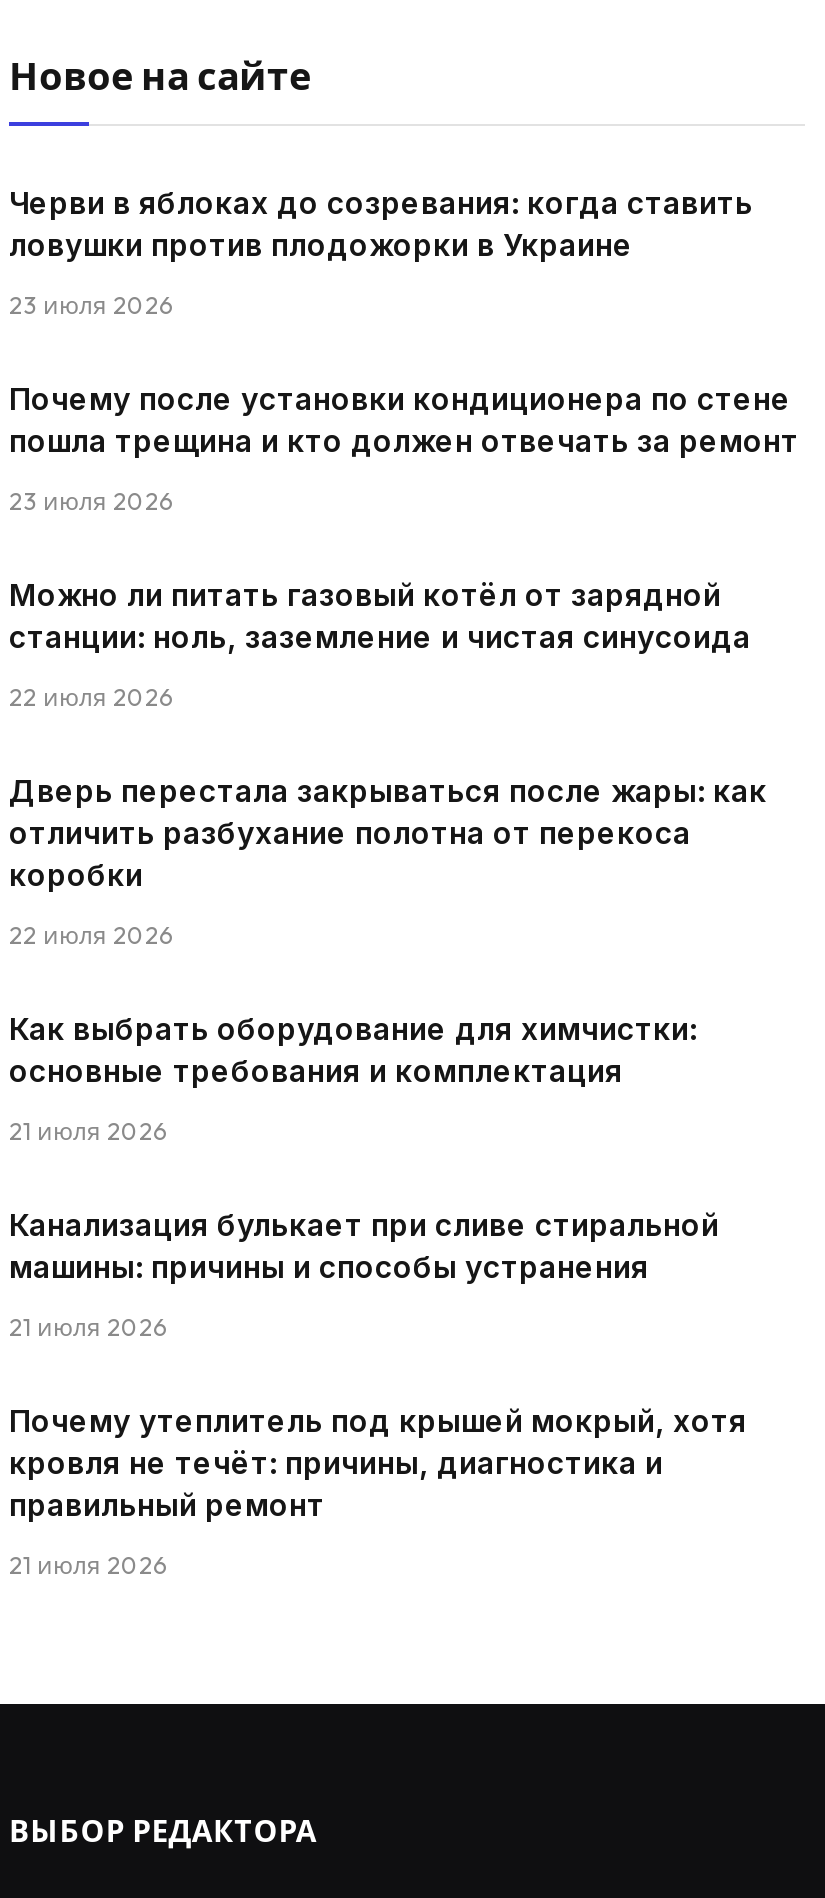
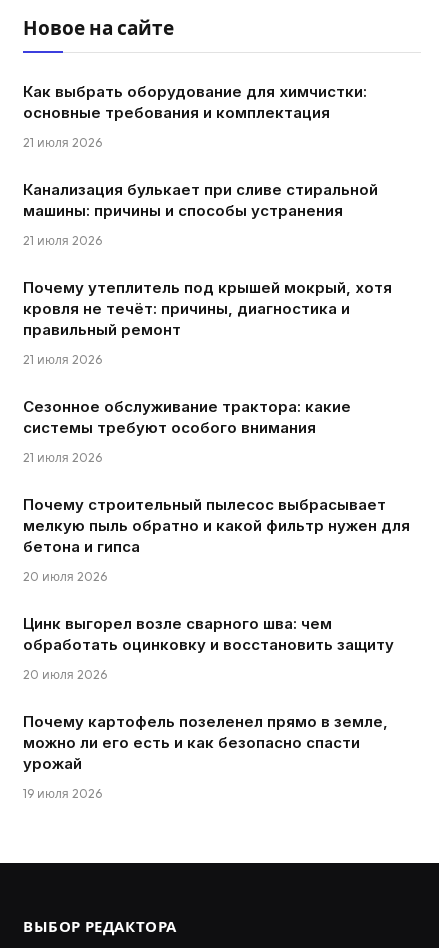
- Черви в яблоках до созревания: когда ставить
- ловушки против плодожорки в Украине
- 23 июля 2026
- Почему после установки кондиционера по стене
- пошла трещина и кто должен отвечать за ремонт
- 23 июля 2026
- Можно ли питать газовый котёл от зарядной
- станции: ноль, заземление и чистая синусоида
- 22 июля 2026
- Дверь перестала закрываться после жары: как
- отличить разбухание полотна от перекоса
- коробки
- 22 июля 2026

moved up: Как выбрать оборудование для химчистки: | основные требования и комплектация | 21 июля 2026 | ... | правильный ремонт | 21 июля 2026

+ Сезонное обслуживание трактора: какие
+ системы требуют особого внимания
+ 21 июля 2026
+ Почему строительный пылесос выбрасывает
+ мелкую пыль обратно и какой фильтр нужен для
+ бетона и гипса
+ 20 июля 2026
+ Цинк выгорел возле сварного шва: чем
+ обработать оцинковку и восстановить защиту
+ 20 июля 2026
+ Почему картофель позеленел прямо в земле,
+ можно ли его есть и как безопасно спасти
+ урожай
+ 19 июля 2026
